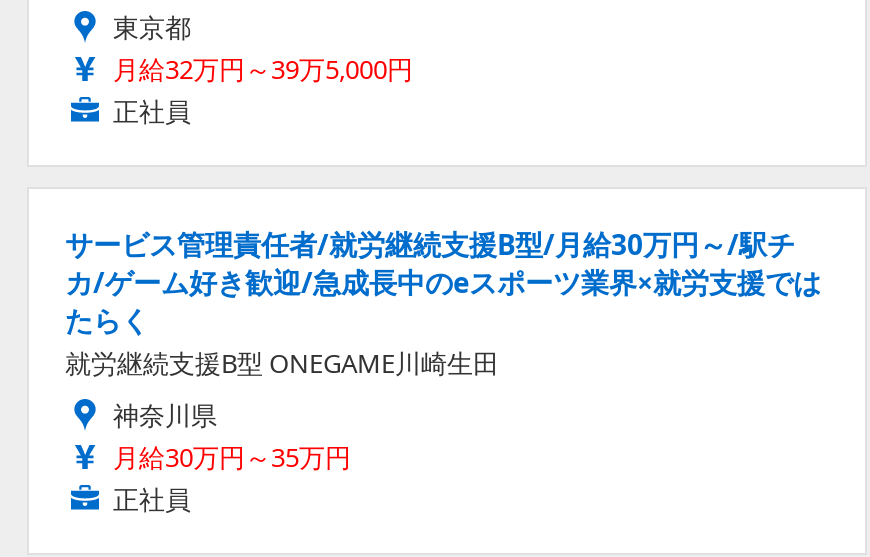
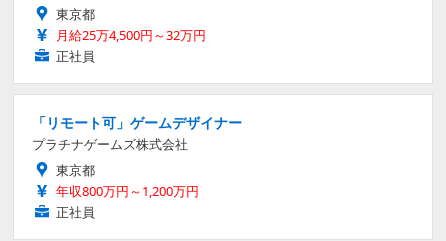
- 月給32万円～39万5,000円
+ 月給25万4,500円～32万円

- サービス管理責任者/就労継続支援B型/月給30万円～/駅チ
- カ/ゲーム好き歓迎/急成長中のeスポーツ業界×就労支援では
- たらく
- 就労継続支援B型 ONEGAME川崎生田
- 神奈川県
- 月給30万円～35万円
+ 「リモート可」ゲームデザイナー
+ プラチナゲームズ株式会社
+ 東京都
+ 年収800万円～1,200万円
